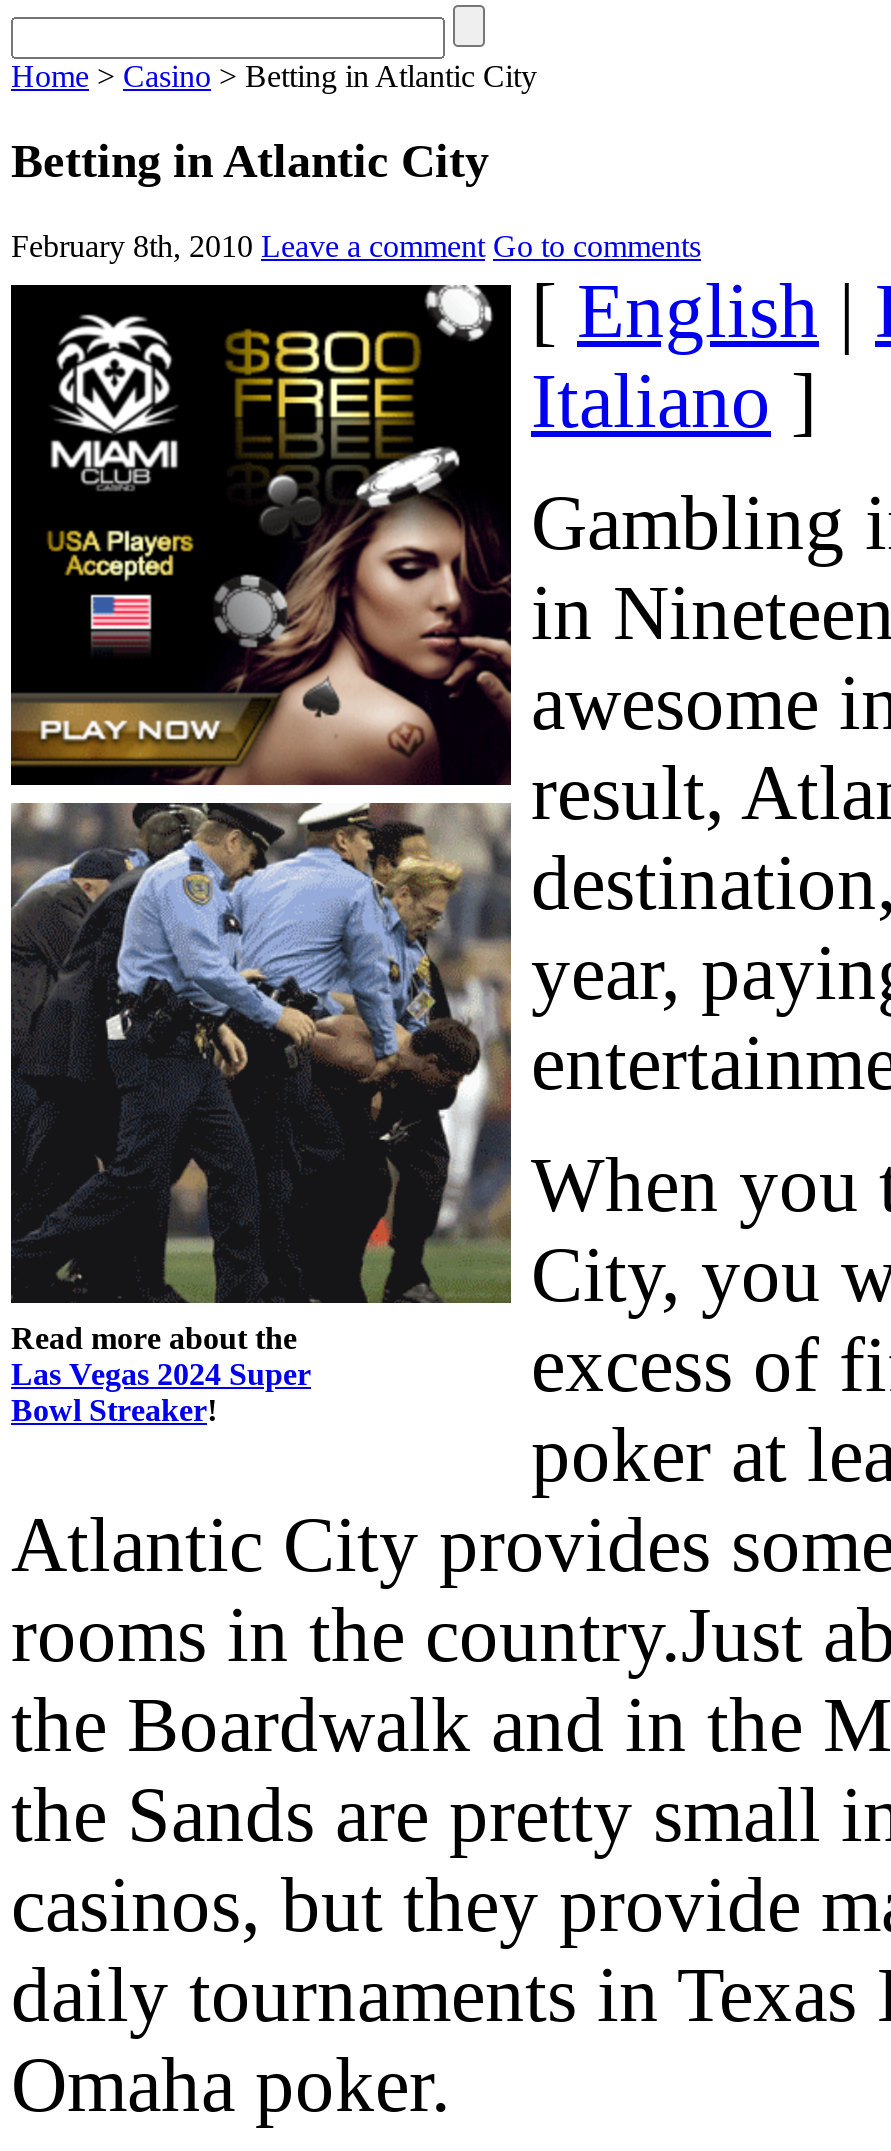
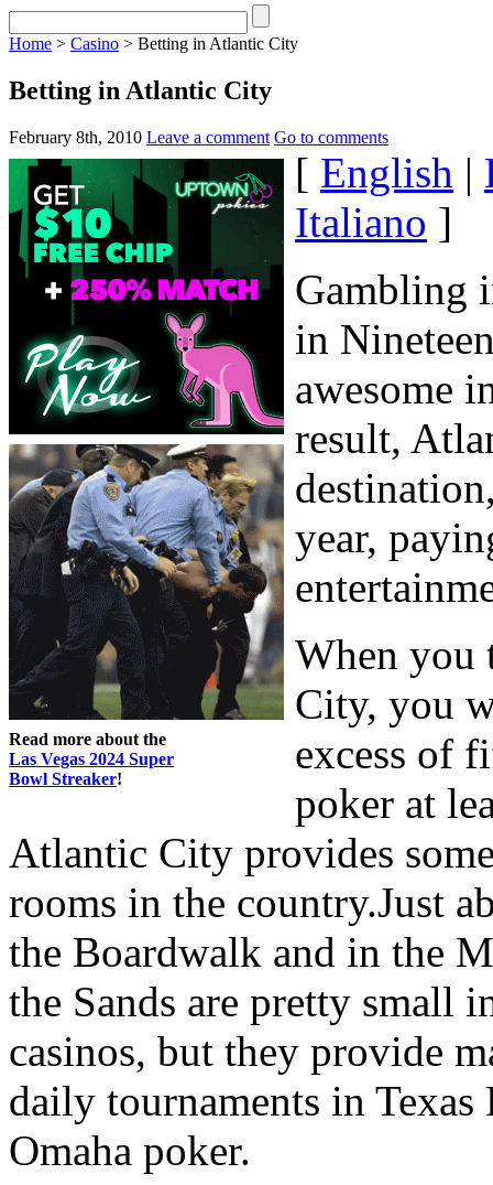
- [image]
+ [image]
